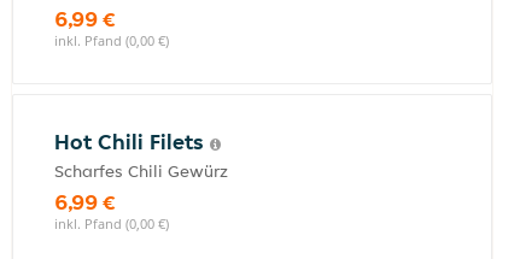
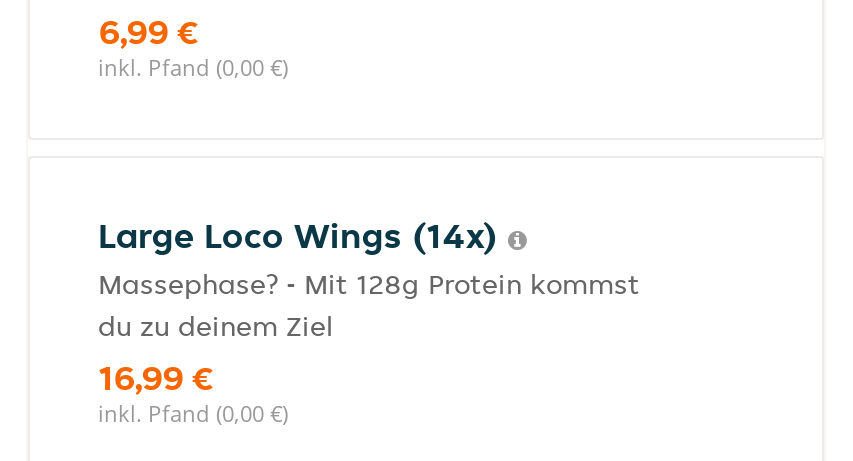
- Hot Chili Filets
- Scharfes Chili Gewürz
- 6,99 €
+ Large Loco Wings (14x)
+ Massephase? - Mit 128g Protein kommst
+ du zu deinem Ziel
+ 16,99 €
